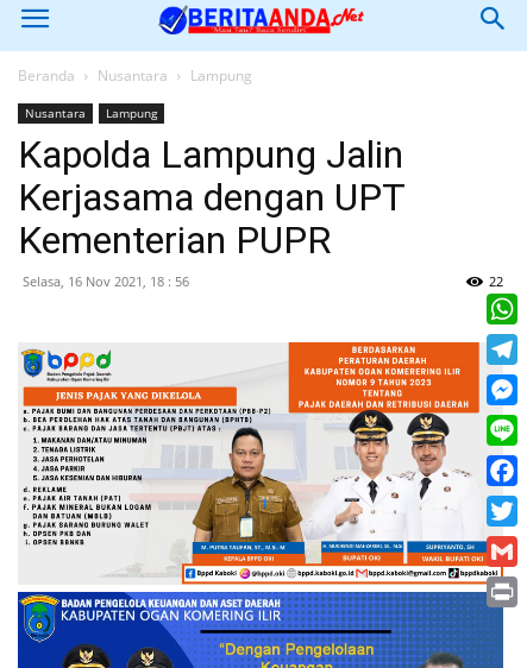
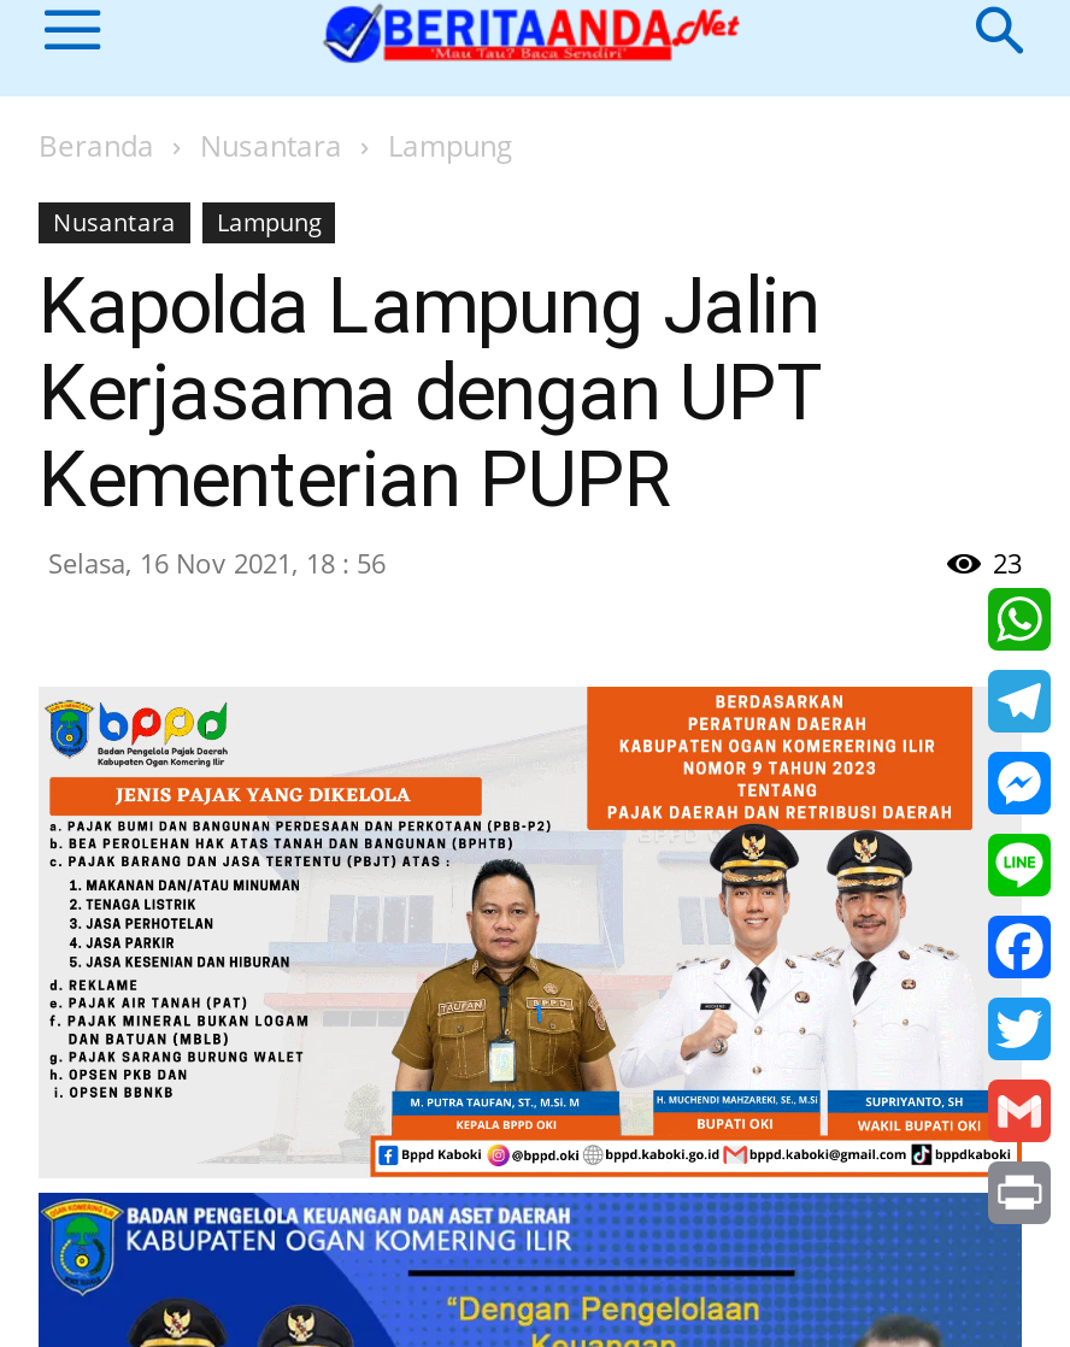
- 22
+ 23
